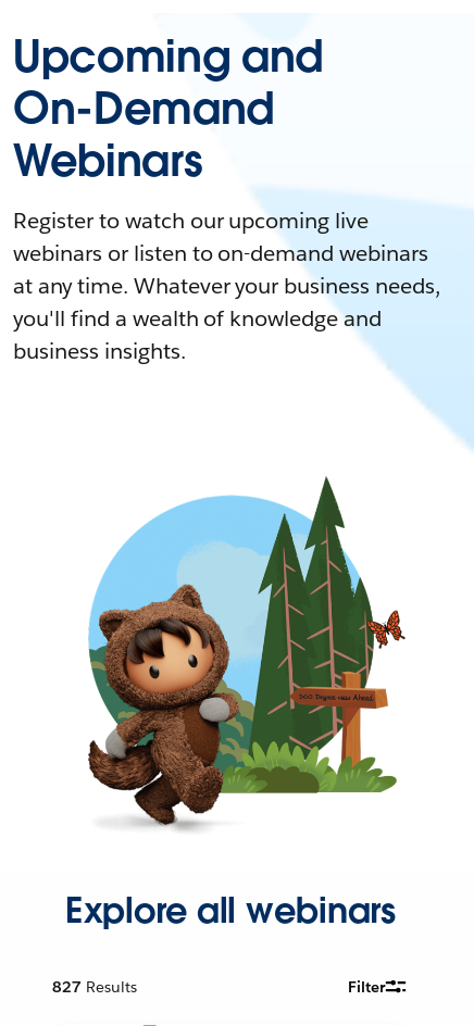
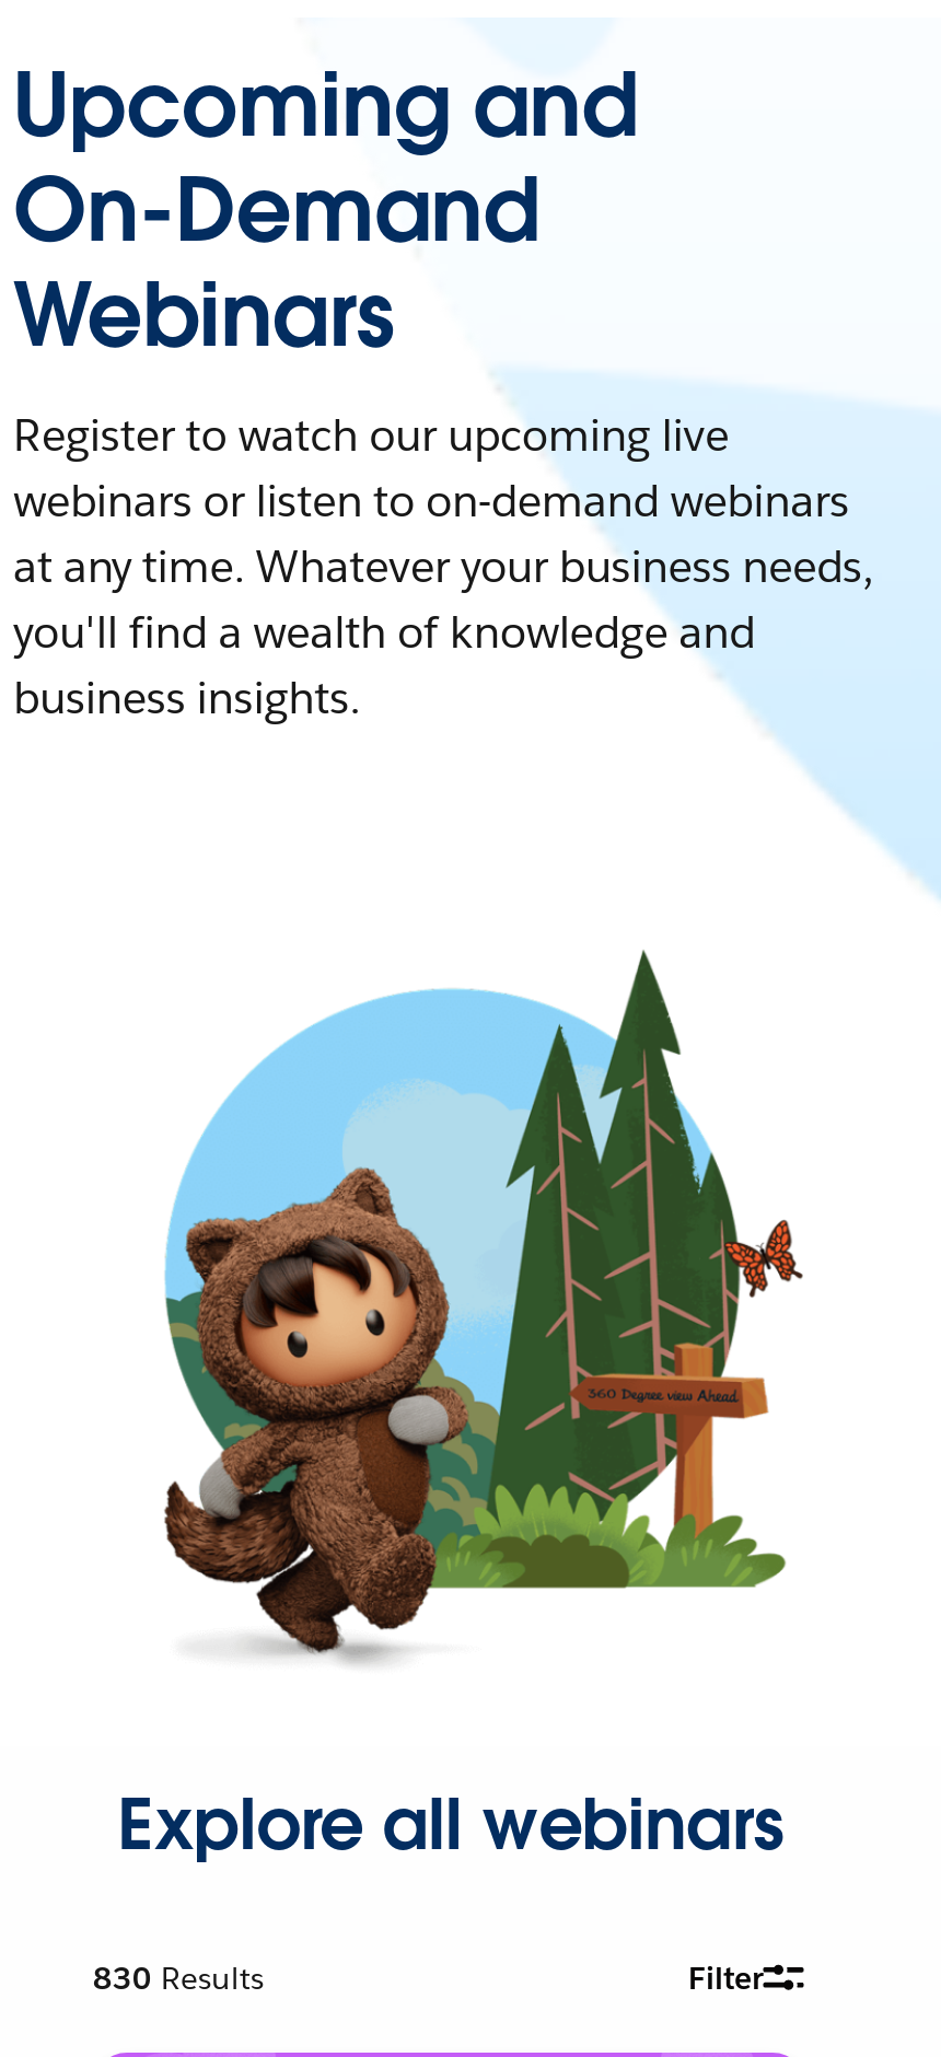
- 827 Results
+ 830 Results
